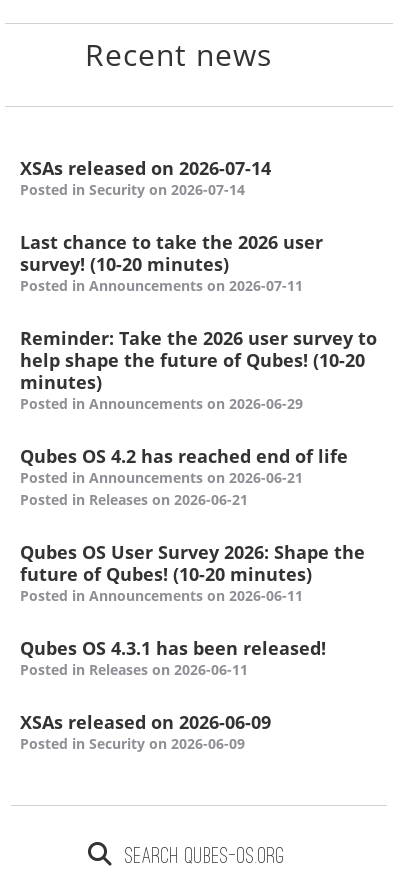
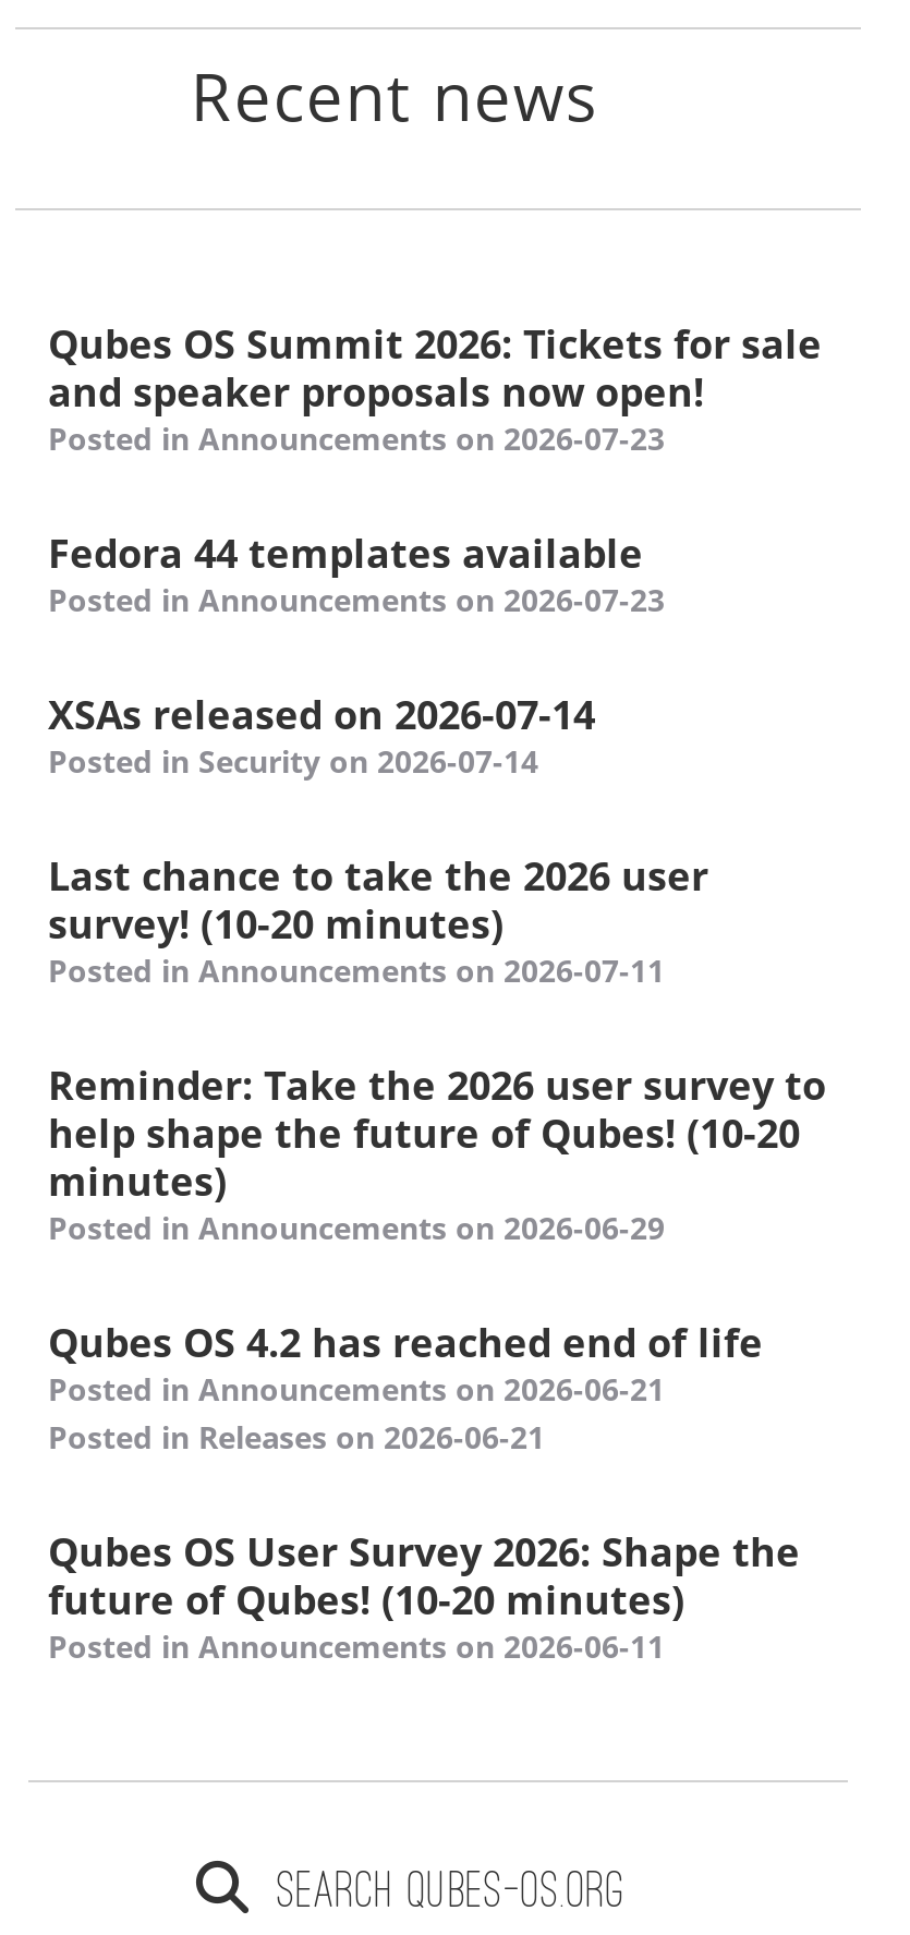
+ Qubes OS Summit 2026: Tickets for sale
+ and speaker proposals now open!
+ Posted in Announcements on 2026-07-23
+ Fedora 44 templates available
+ Posted in Announcements on 2026-07-23

moved down: XSAs released on 2026-07-14 | Posted in Security on 2026-07-14 | Last chance to take the 2026 user | ... | future of Qubes! (10-20 minutes) | Posted in Announcements on 2026-06-11

- Qubes OS 4.3.1 has been released!
- Posted in Releases on 2026-06-11
- XSAs released on 2026-06-09
- Posted in Security on 2026-06-09
